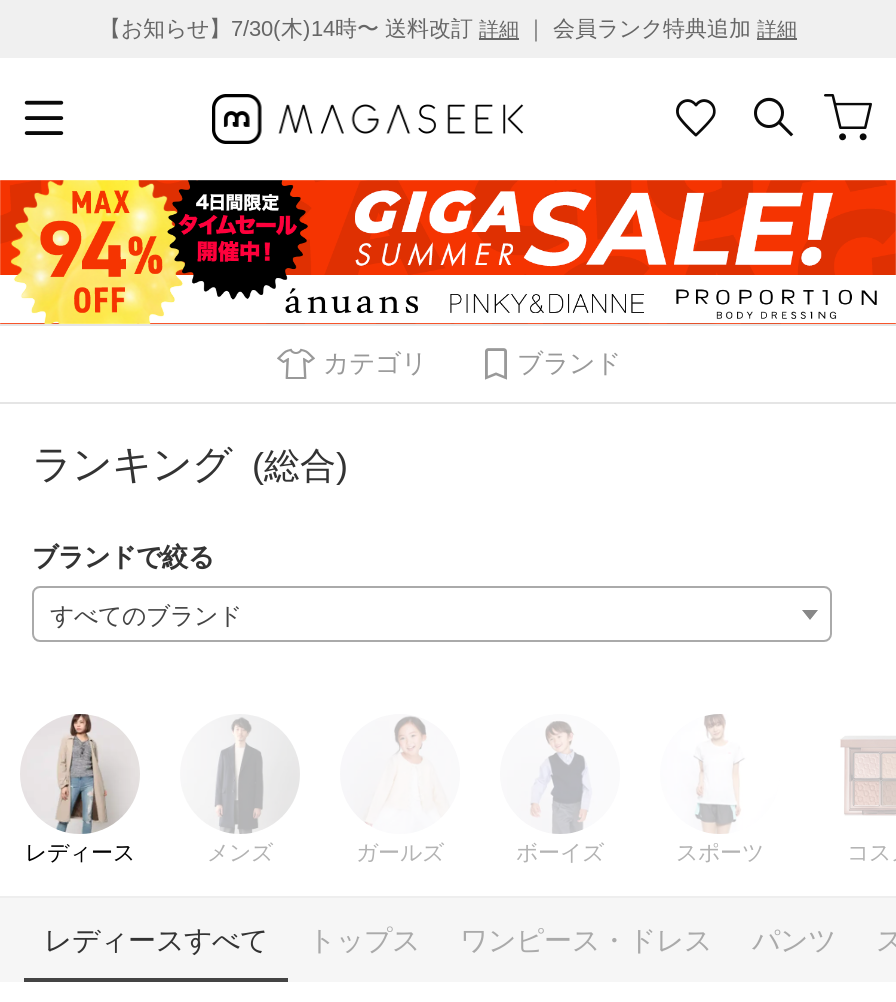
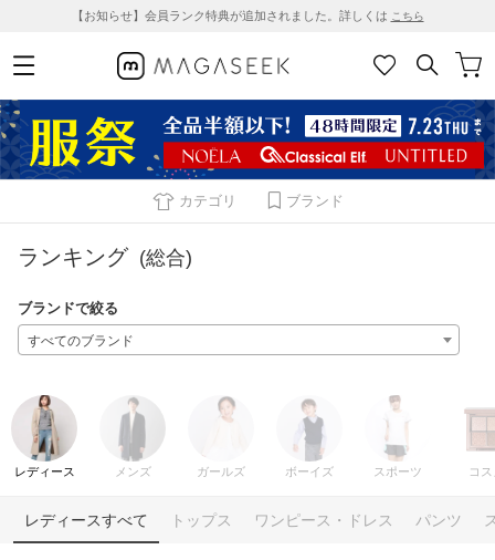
- 【お知らせ】7/30(木)14時〜 送料改訂詳細｜ 会員ランク特典追加詳細
+ 【お知らせ】会員ランク特典が追加されました。詳しくはこちら

- [image]
+ [image]
